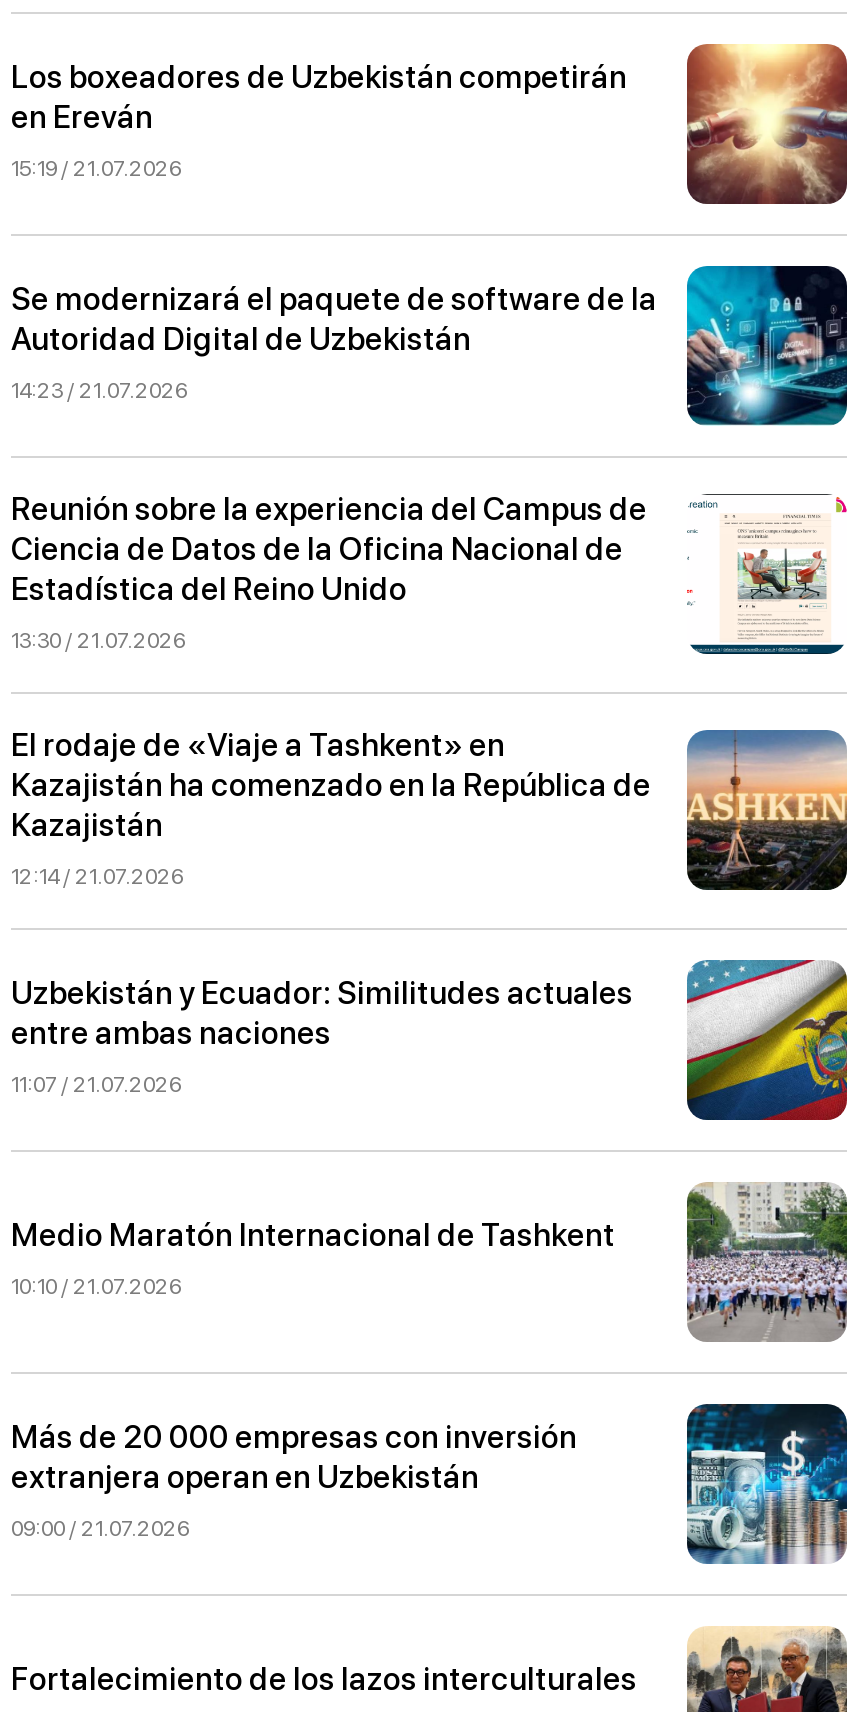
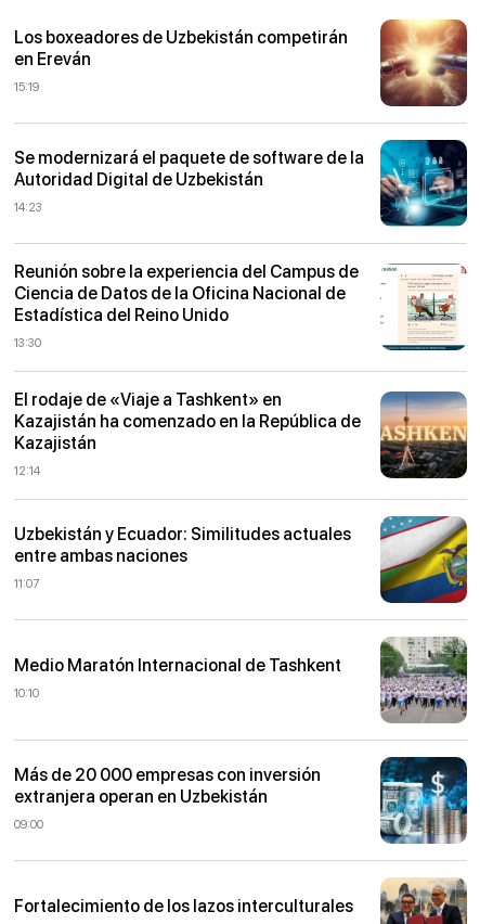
- 15:19 / 21.07.2026
+ 15:19

- 14:23 / 21.07.2026
+ 14:23

- 13:30 / 21.07.2026
+ 13:30

- 12:14 / 21.07.2026
+ 12:14

- 11:07 / 21.07.2026
+ 11:07

- 10:10 / 21.07.2026
+ 10:10

- 09:00 / 21.07.2026
+ 09:00
